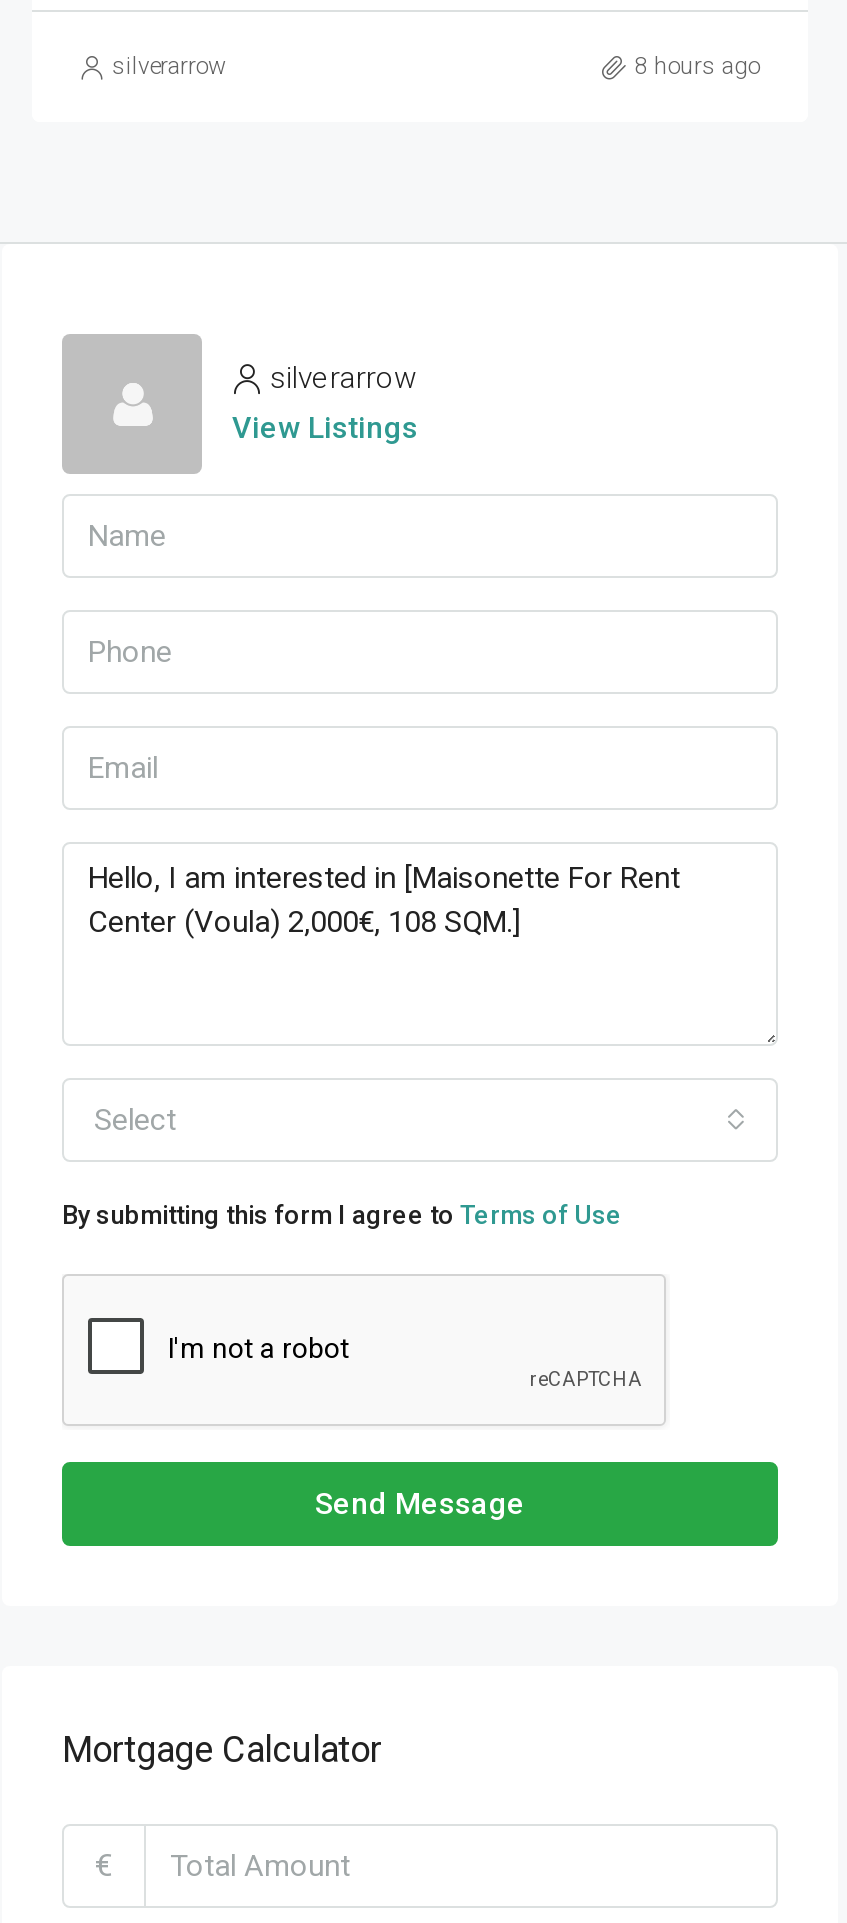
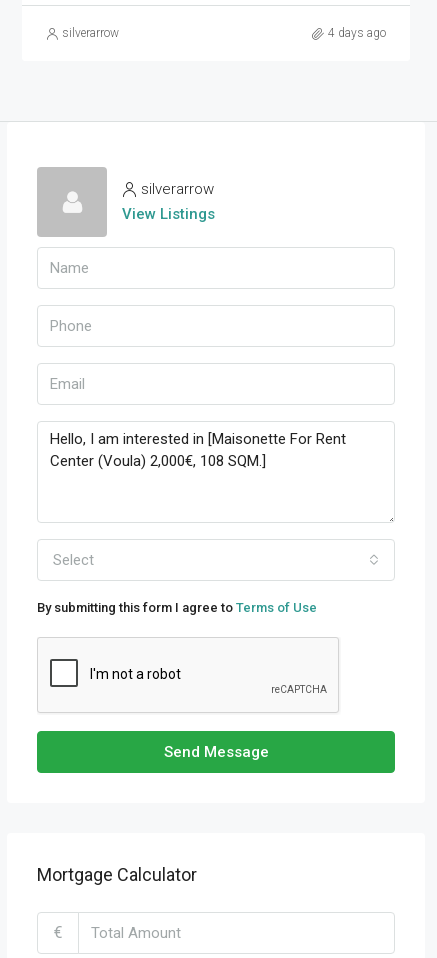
- 8 hours ago
+ 4 days ago
